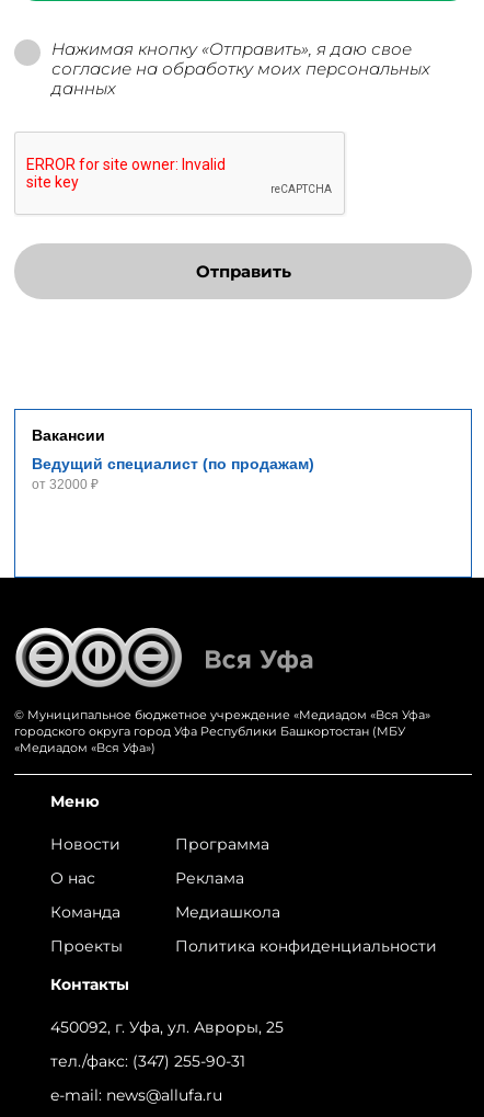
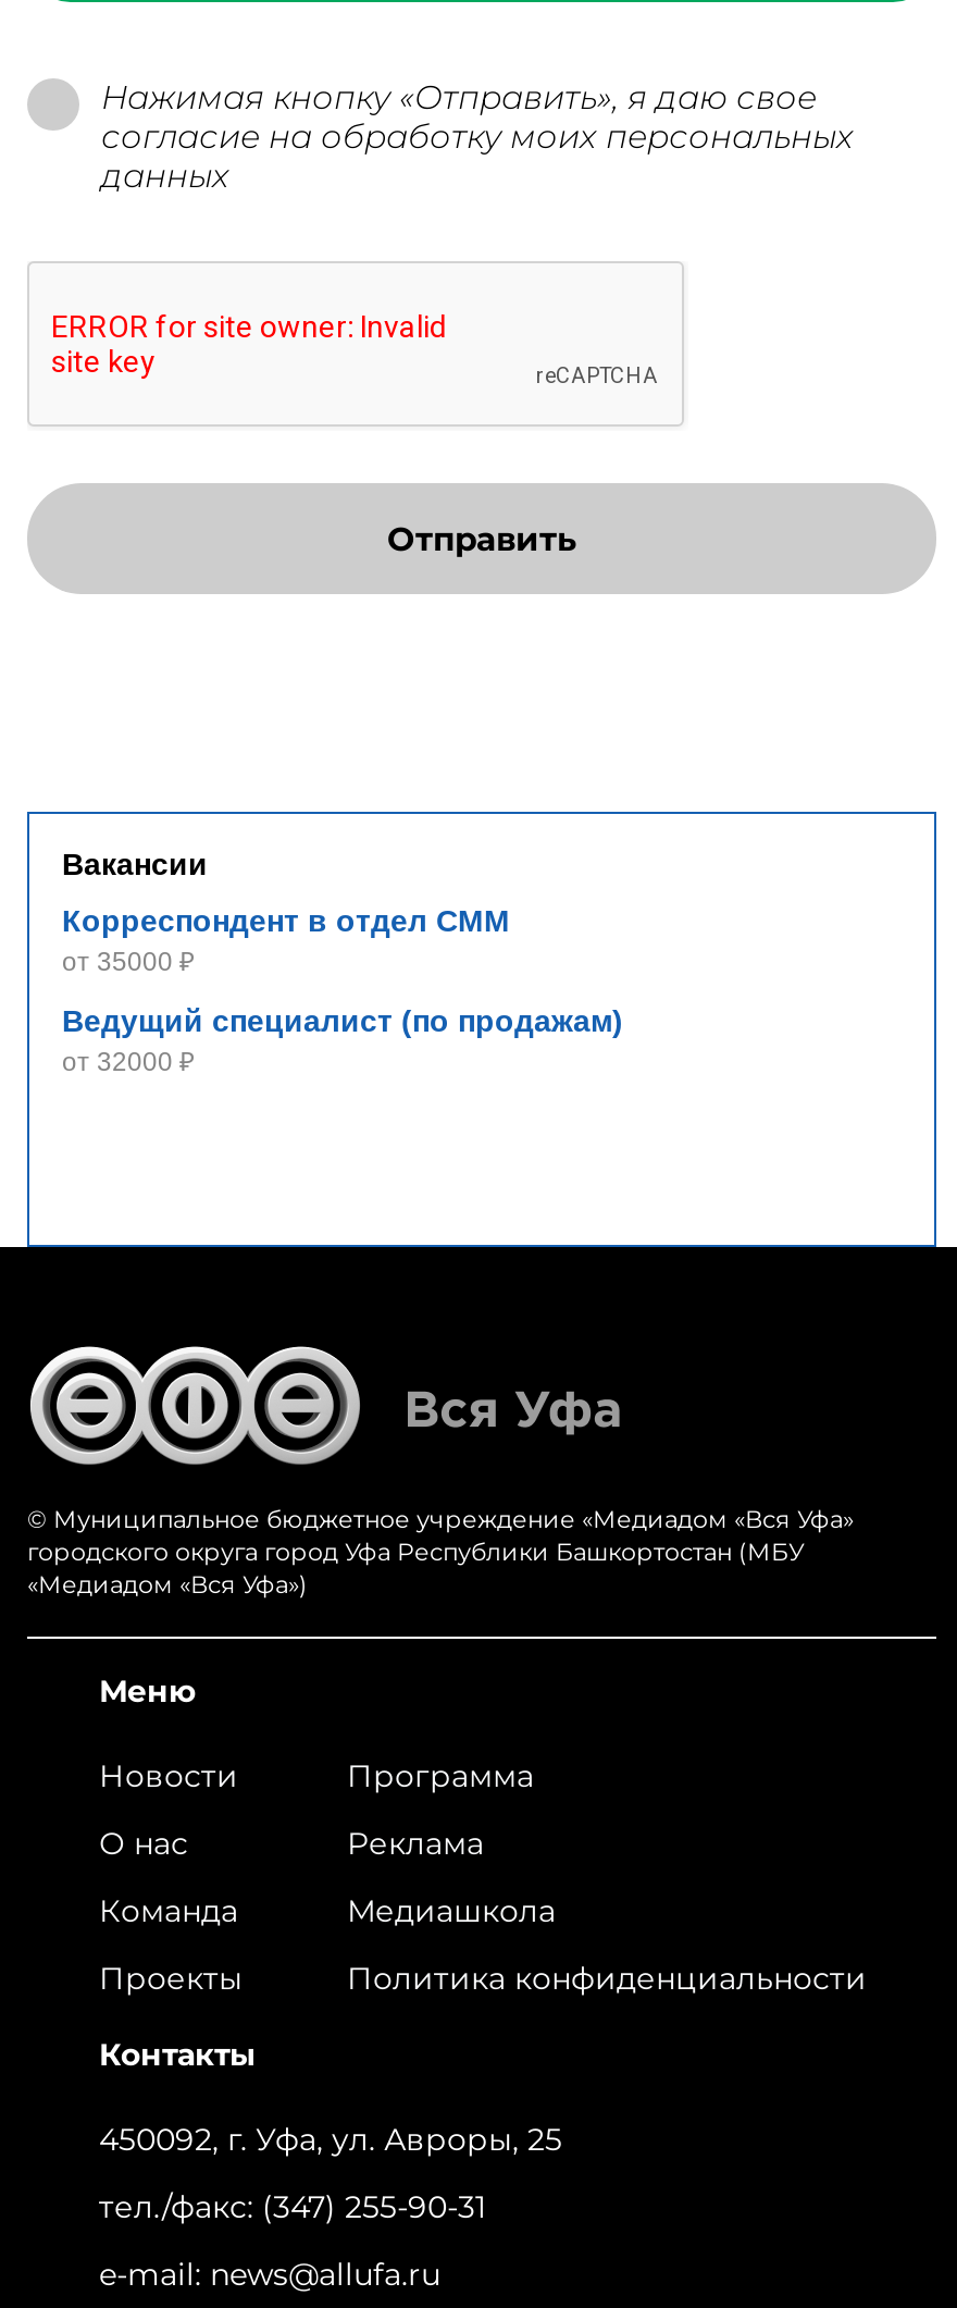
+ Корреспондент в отдел СММ
+ от 35000 ₽
